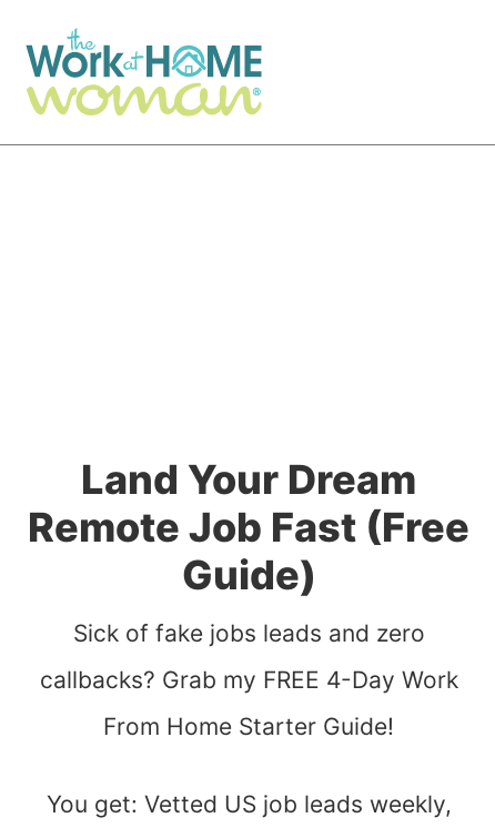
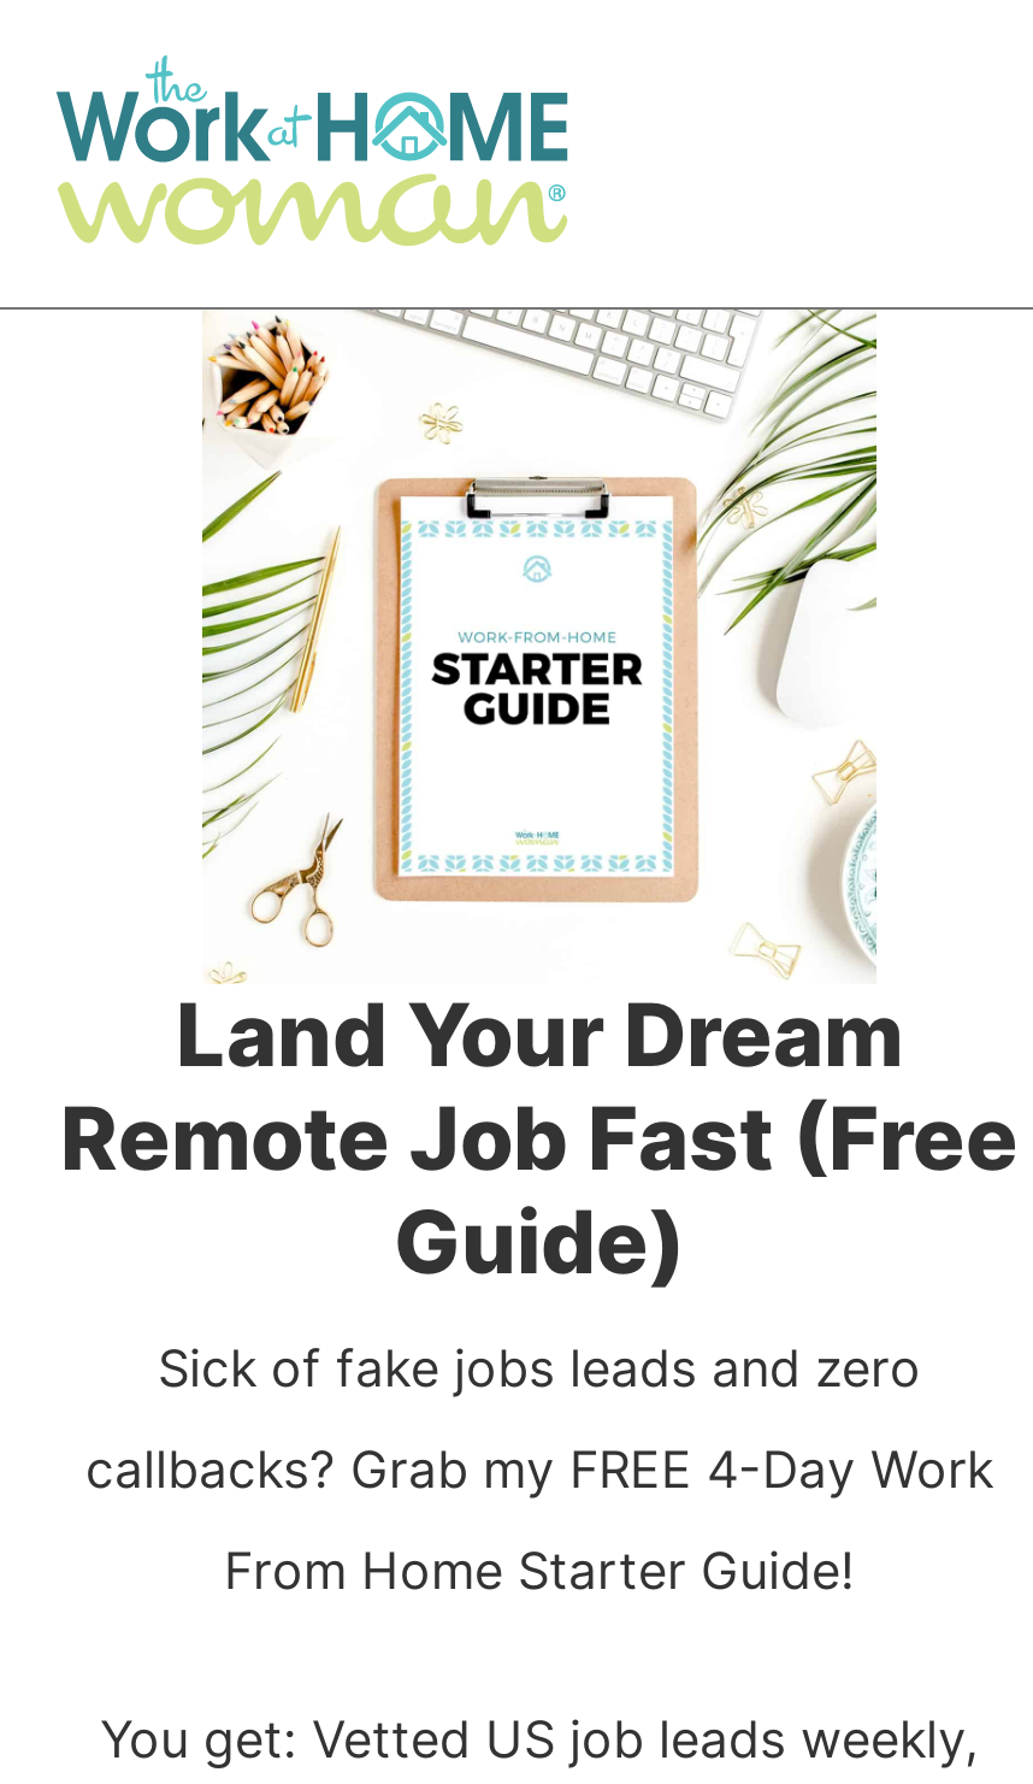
+ [image]

+ [image]
